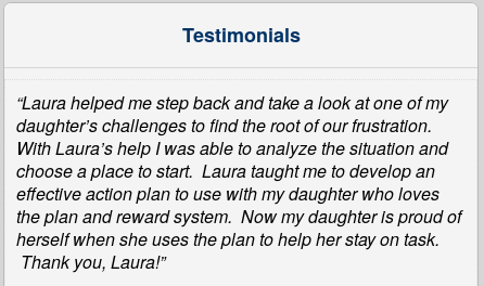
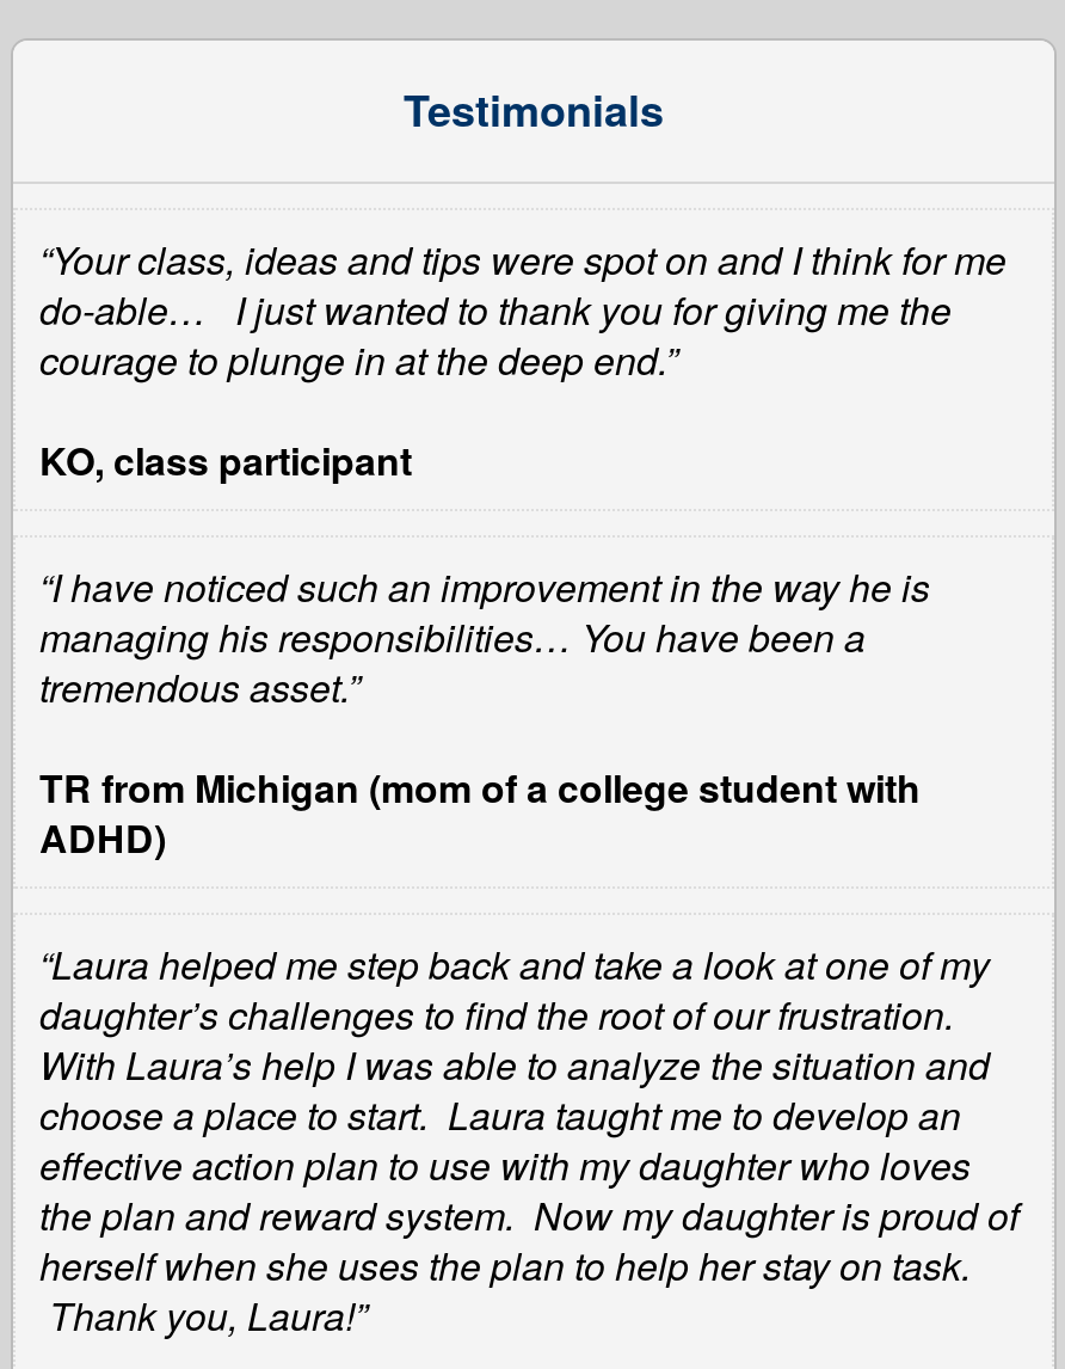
+ “Your class, ideas and tips were spot on and I think for me
+ do-able… I just wanted to thank you for giving me the
+ courage to plunge in at the deep end.”
+ KO, class participant
+ “I have noticed such an improvement in the way he is
+ managing his responsibilities… You have been a
+ tremendous asset.”
+ TR from Michigan (mom of a college student with
+ ADHD)
